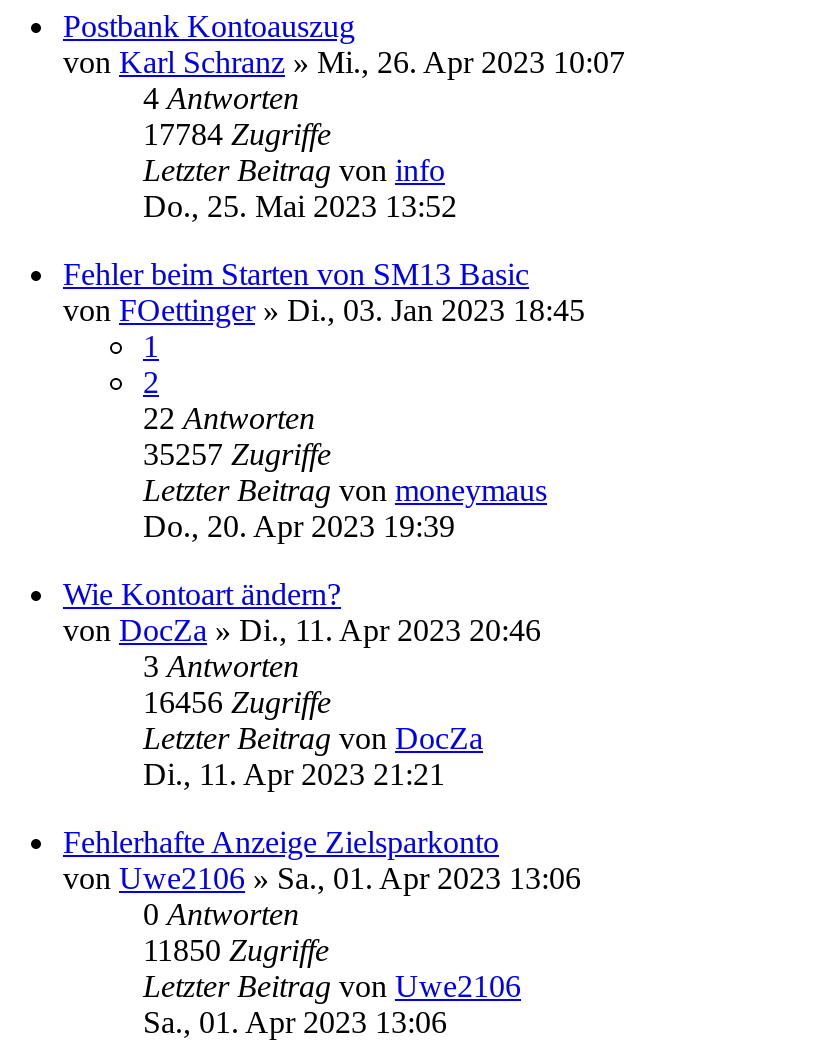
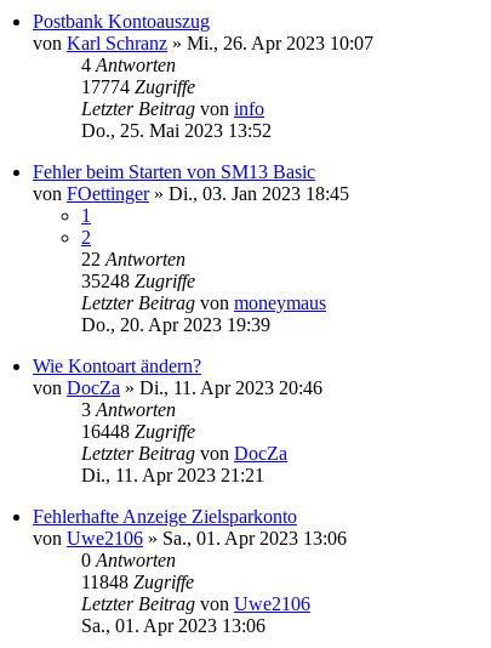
- 17784 Zugriffe
+ 17774 Zugriffe

- 35257 Zugriffe
+ 35248 Zugriffe

- 16456 Zugriffe
+ 16448 Zugriffe

- 11850 Zugriffe
+ 11848 Zugriffe
